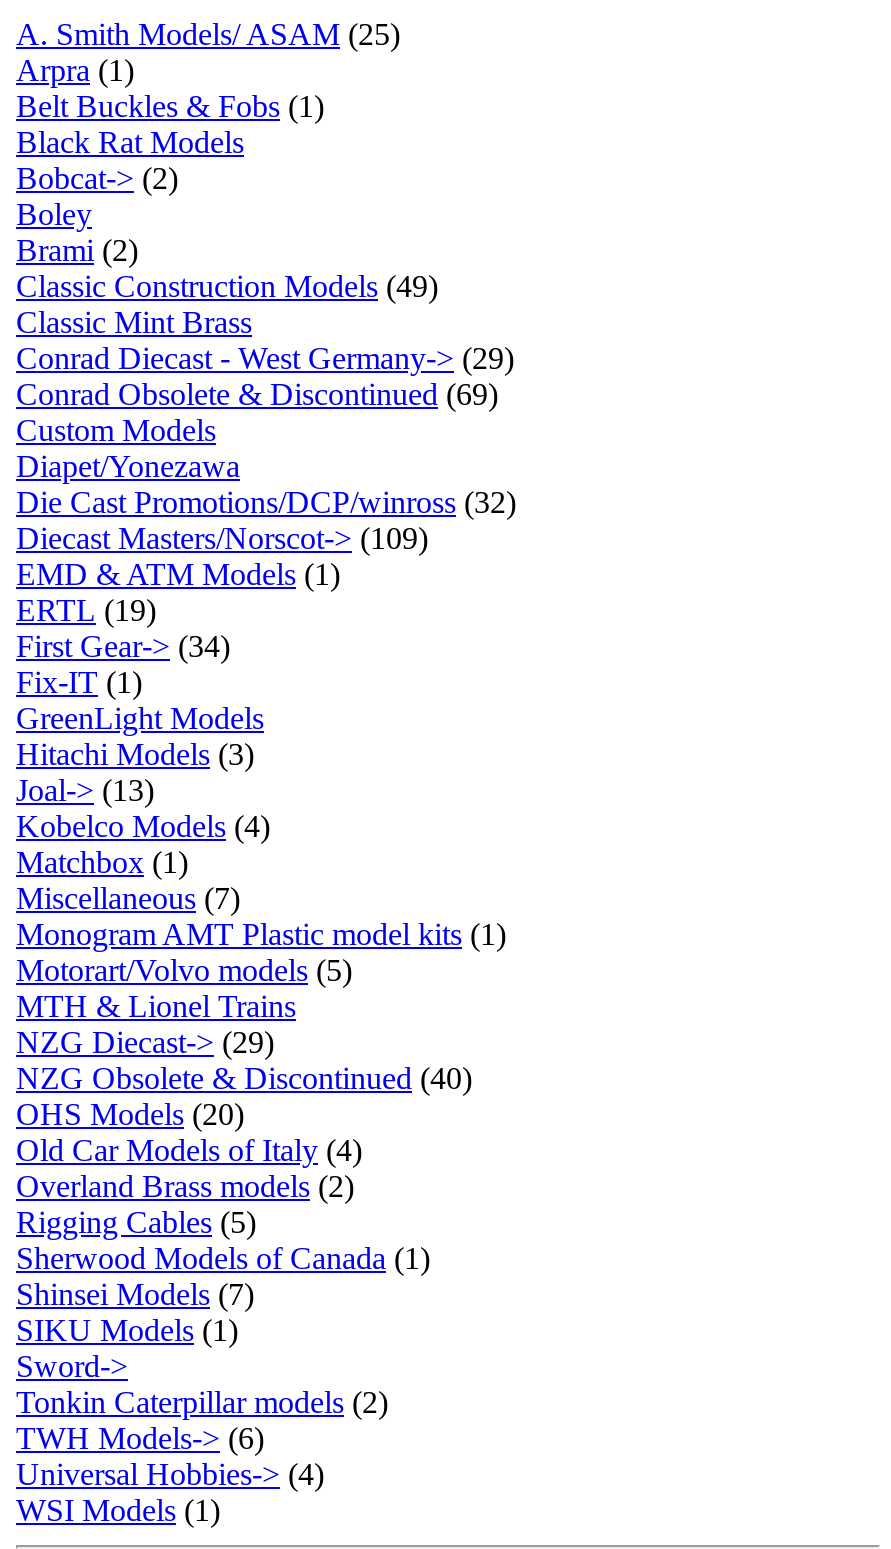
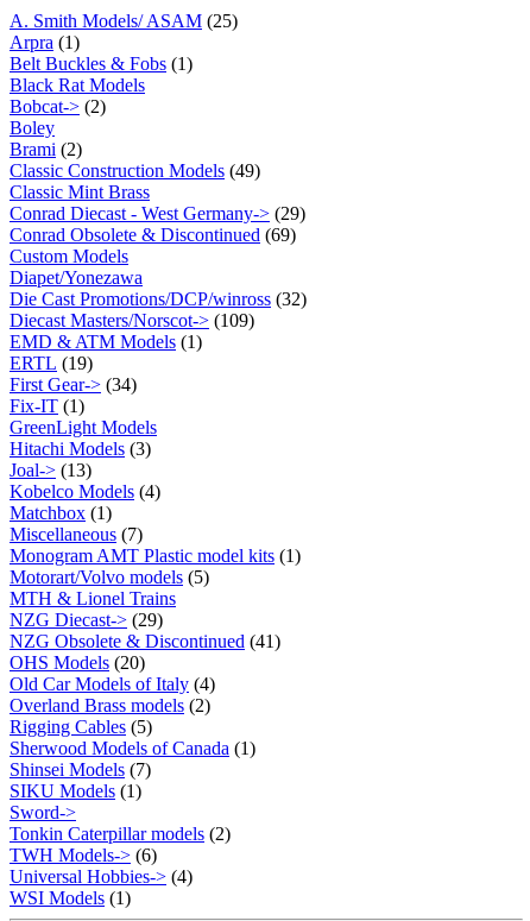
- NZG Obsolete & Discontinued (40)
+ NZG Obsolete & Discontinued (41)
